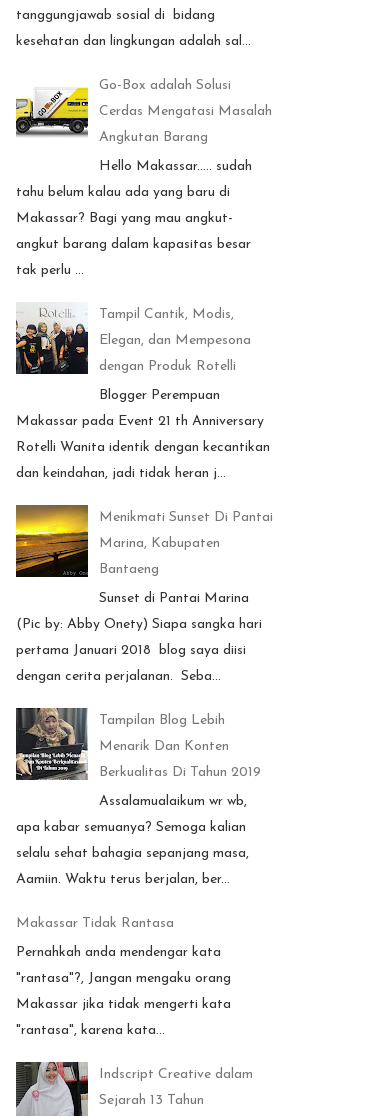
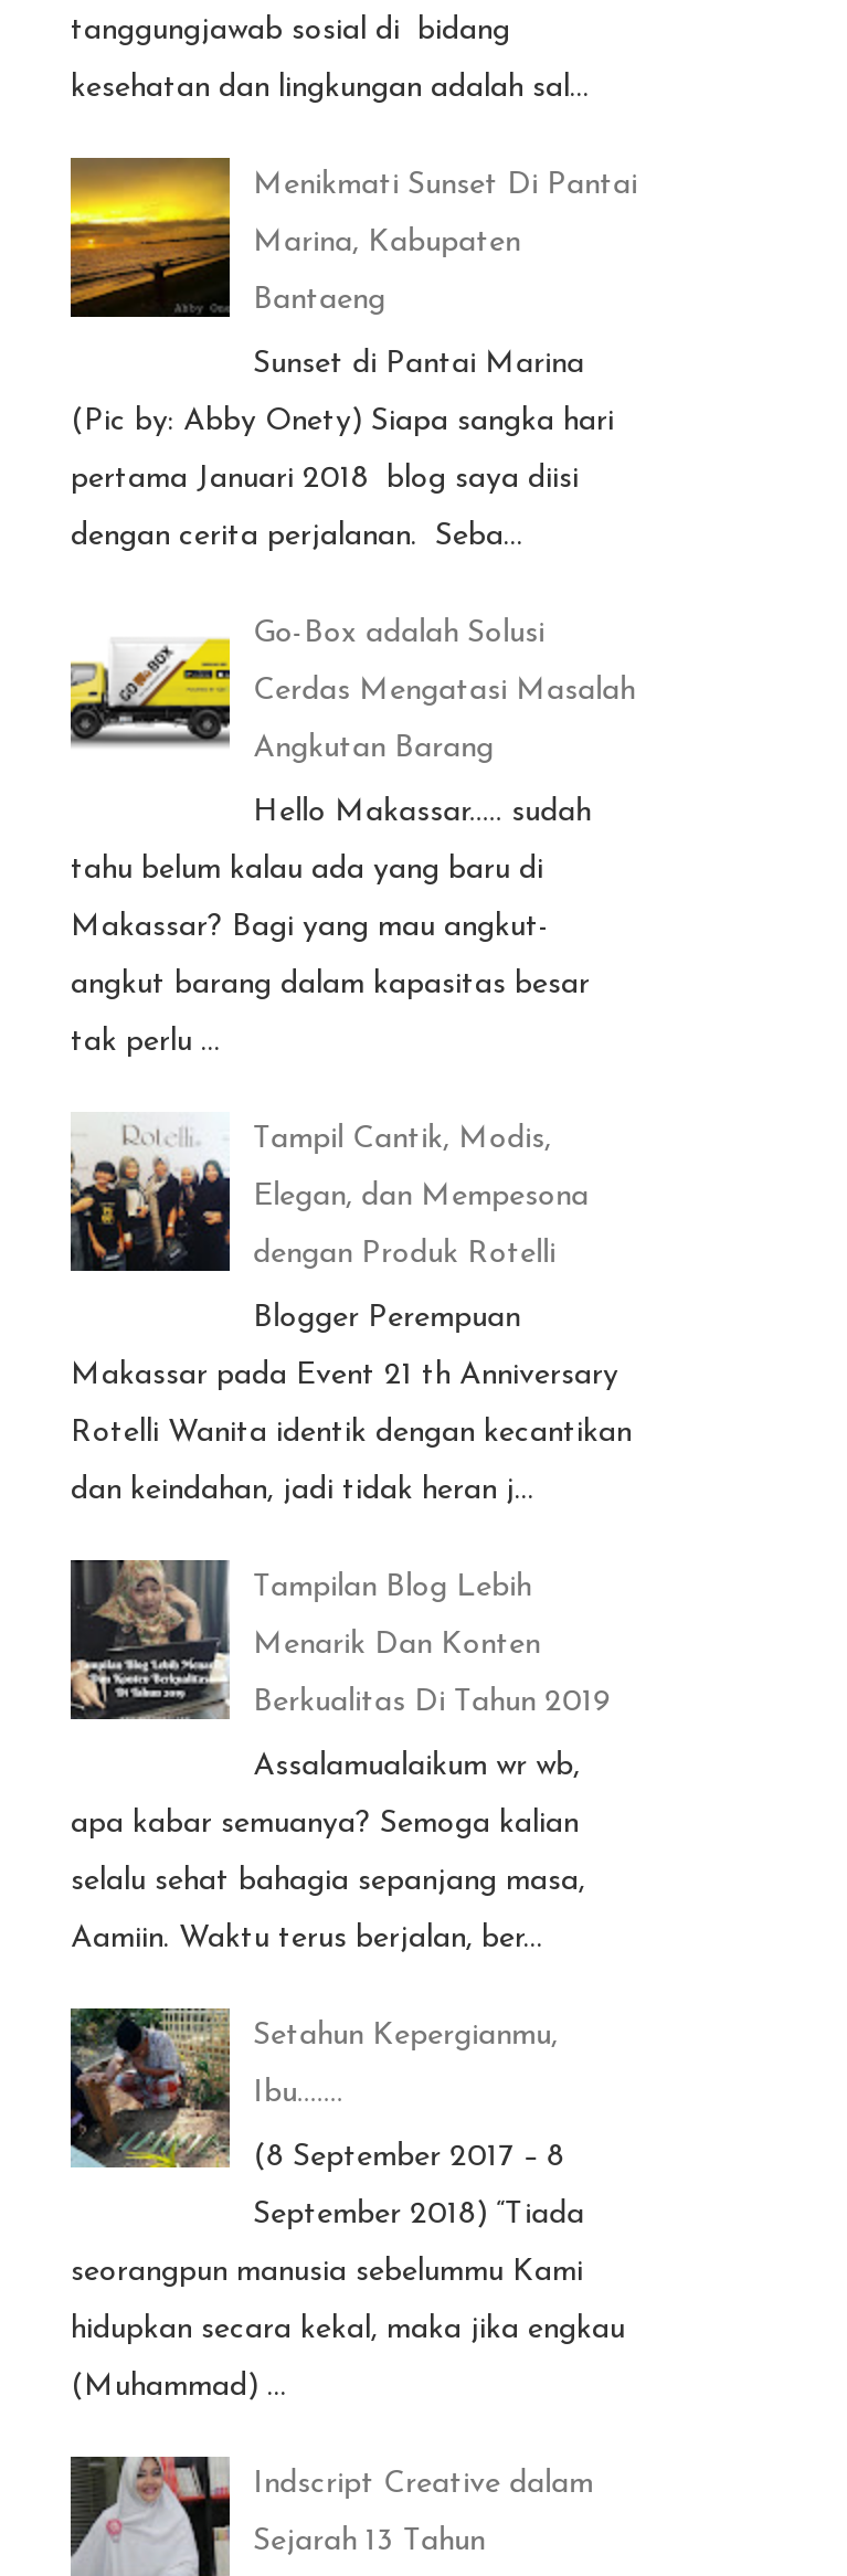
moved down: [image] | Go-Box adalah Solusi | Cerdas Mengatasi Masalah | ... | Rotelli Wanita identik dengan kecantikan | dan keindahan, jadi tidak heran j...

moved up: [image] | Menikmati Sunset Di Pantai | Marina, Kabupaten | Bantaeng | Sunset di Pantai Marina | (Pic by: Abby Onety) Siapa sangka hari | pertama Januari 2018 blog saya diisi | dengan cerita perjalanan. Seba...

- Makassar Tidak Rantasa
- Pernahkah anda mendengar kata
- "rantasa"?, Jangan mengaku orang
- Makassar jika tidak mengerti kata
- "rantasa", karena kata...
+ Setahun Kepergianmu,
+ Ibu.......
+ (8 September 2017 – 8
+ September 2018) “Tiada
+ seorangpun manusia sebelummu Kami
+ hidupkan secara kekal, maka jika engkau
+ (Muhammad) ...
